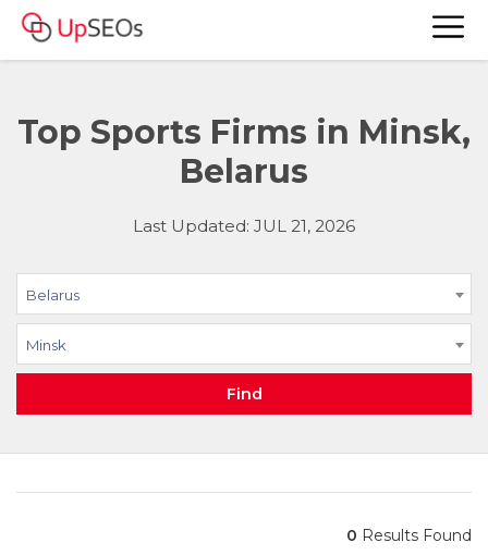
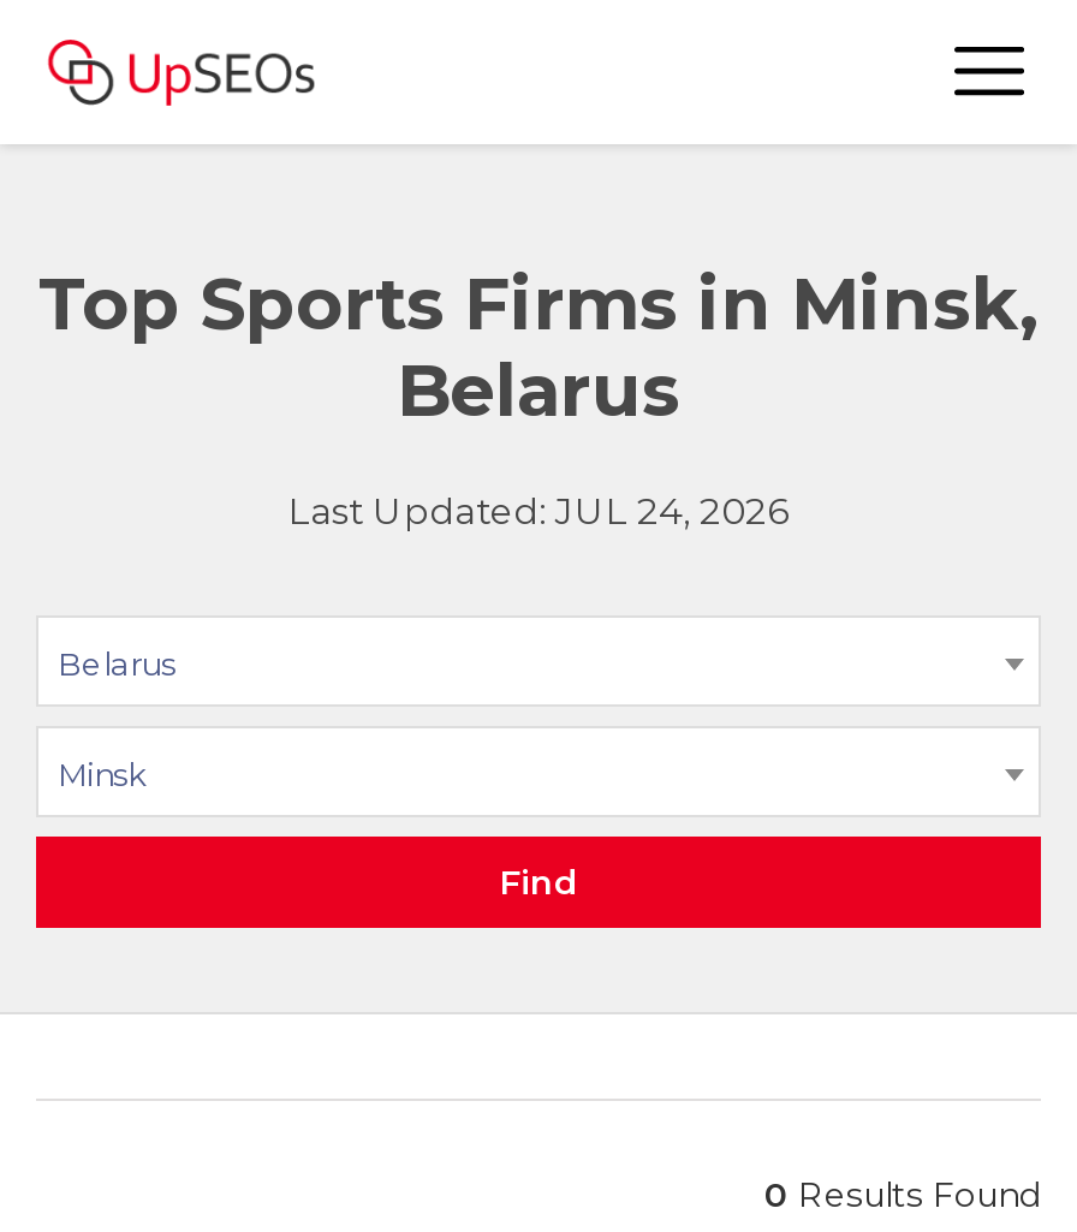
- Last Updated: JUL 21, 2026
+ Last Updated: JUL 24, 2026
